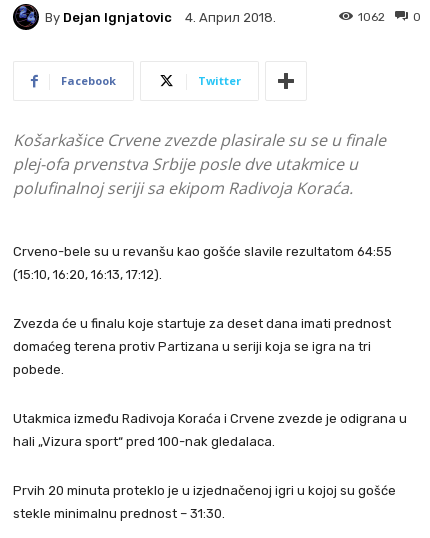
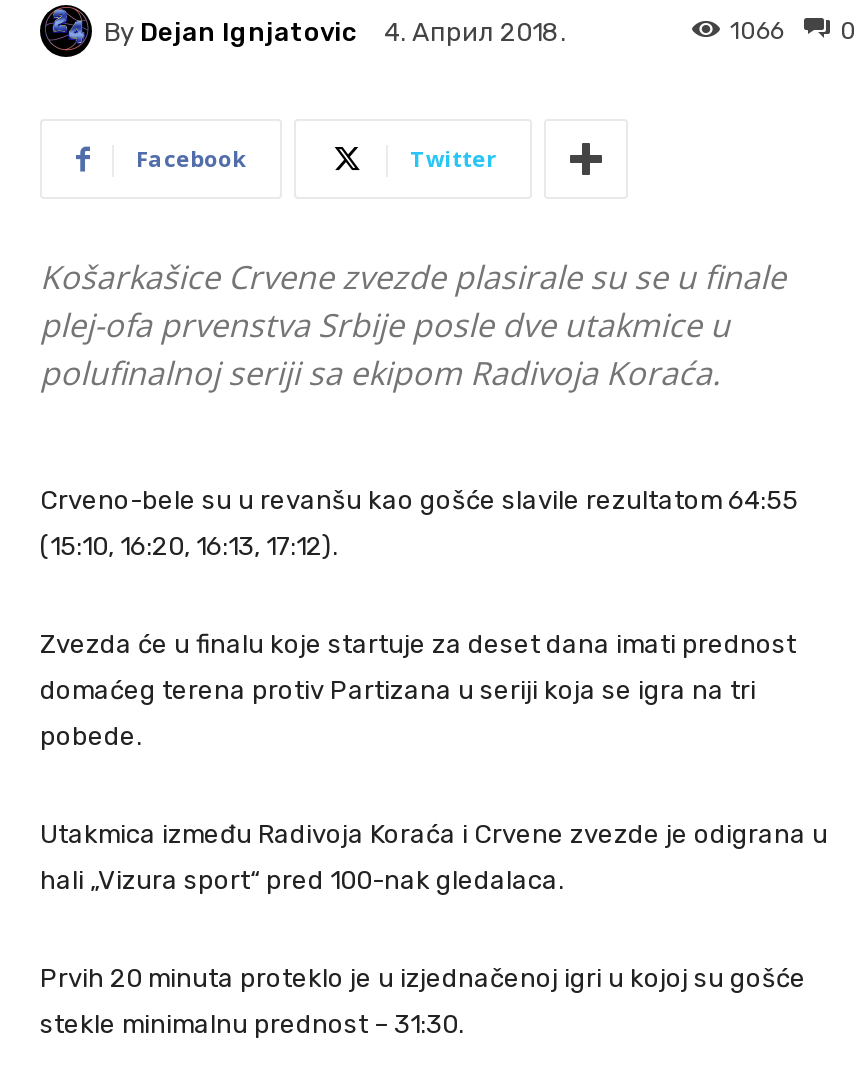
- 1062
+ 1066
